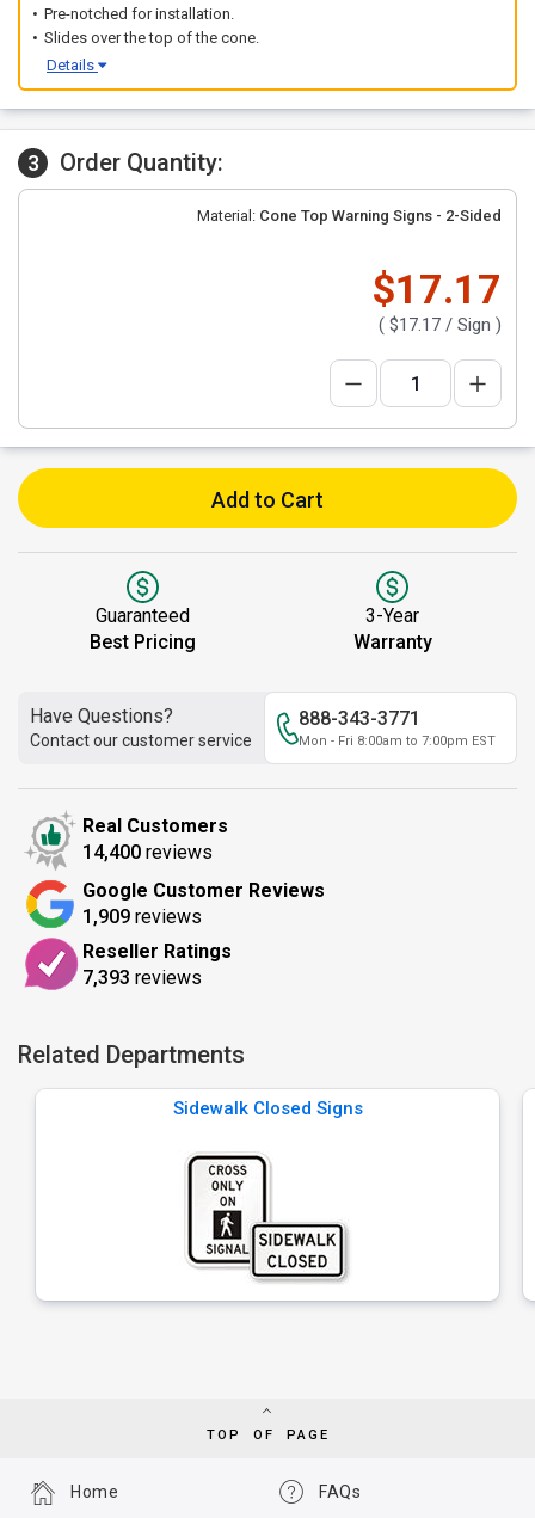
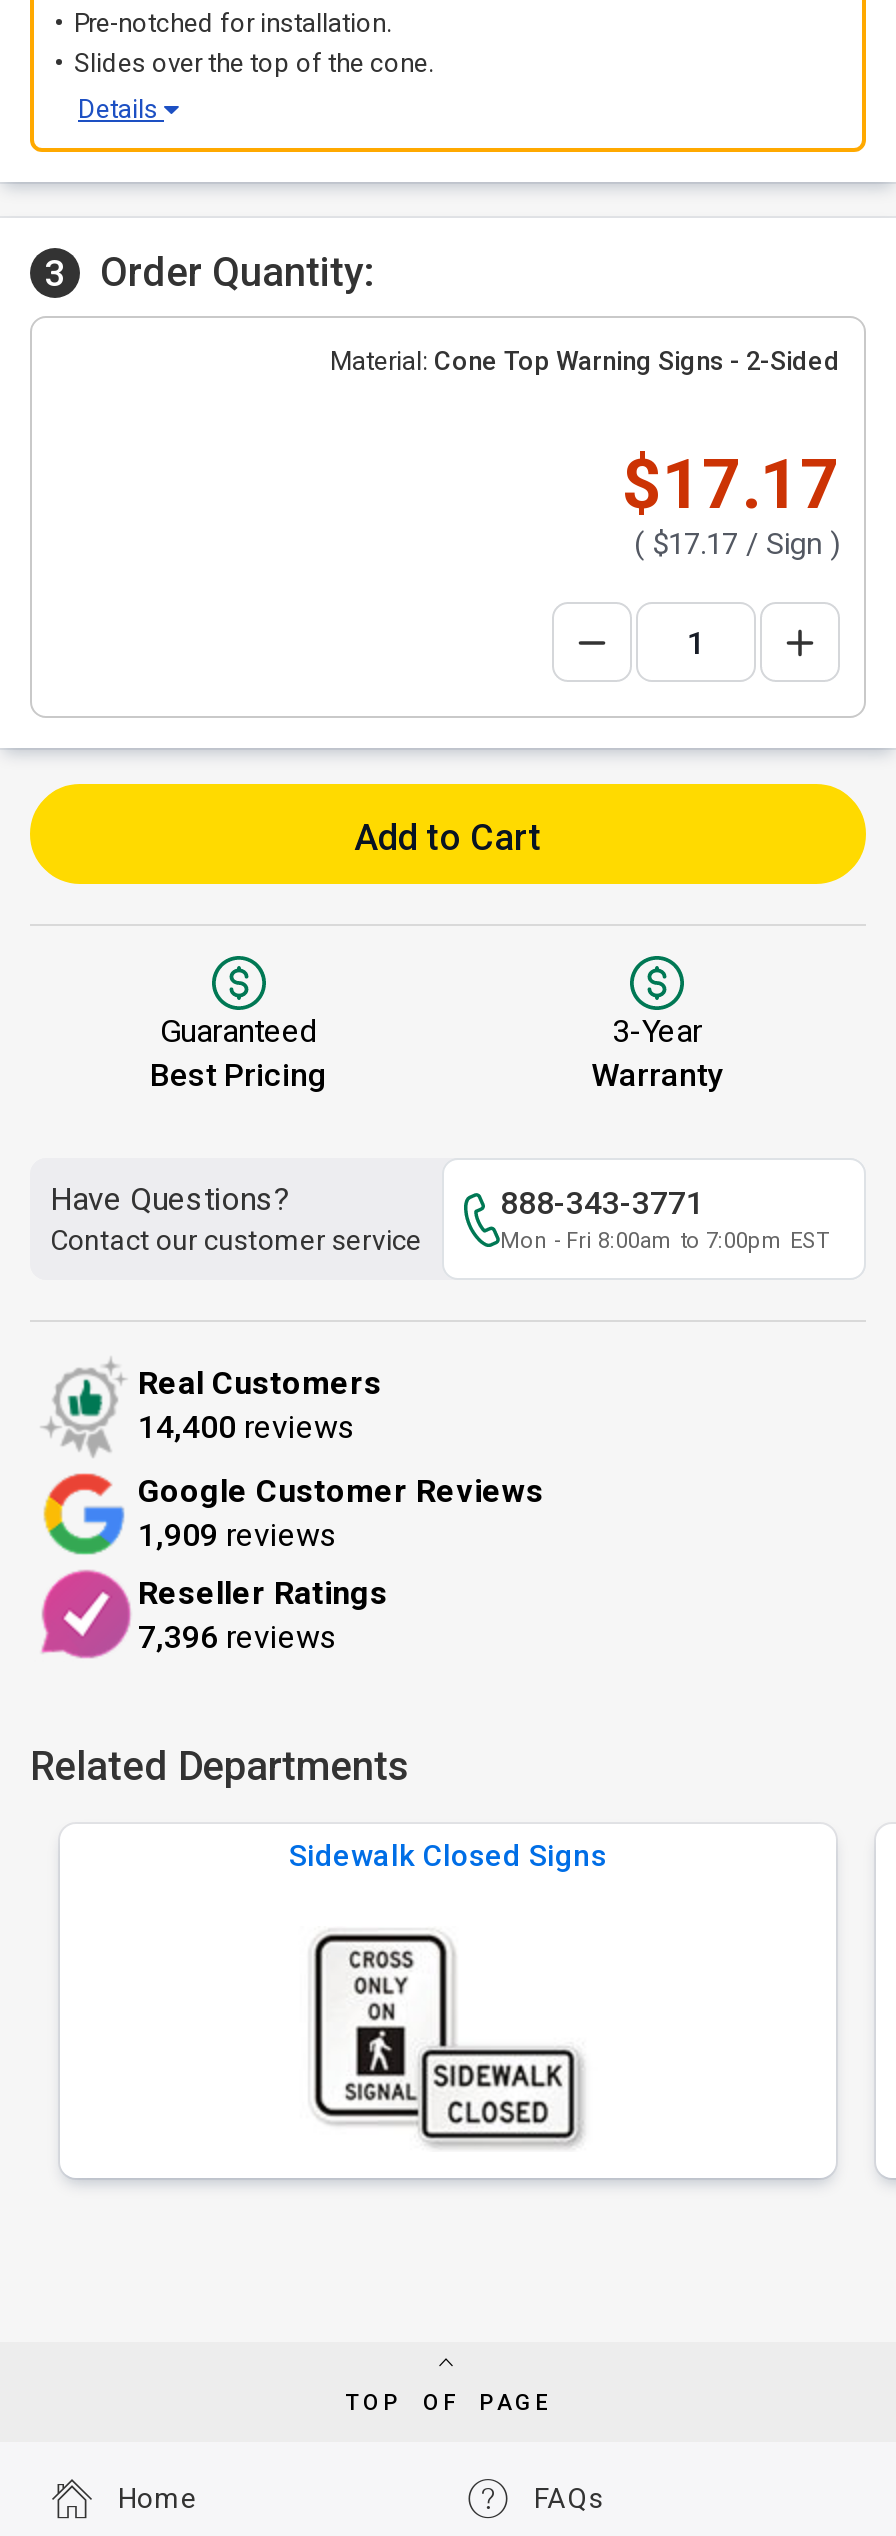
- 7,393 reviews
+ 7,396 reviews
